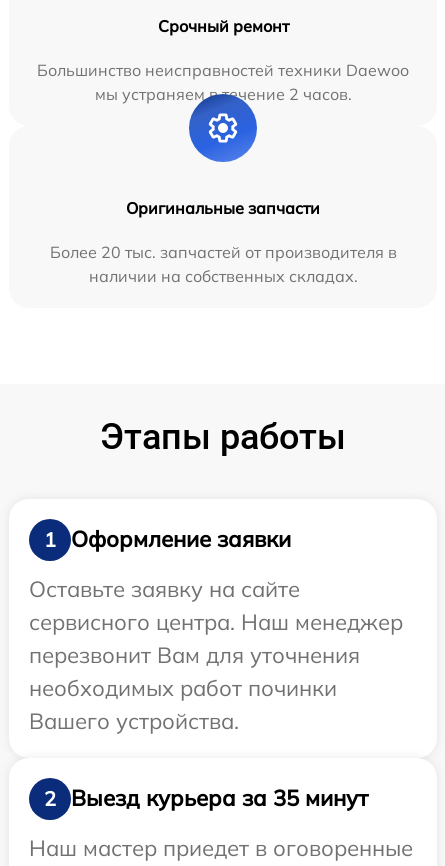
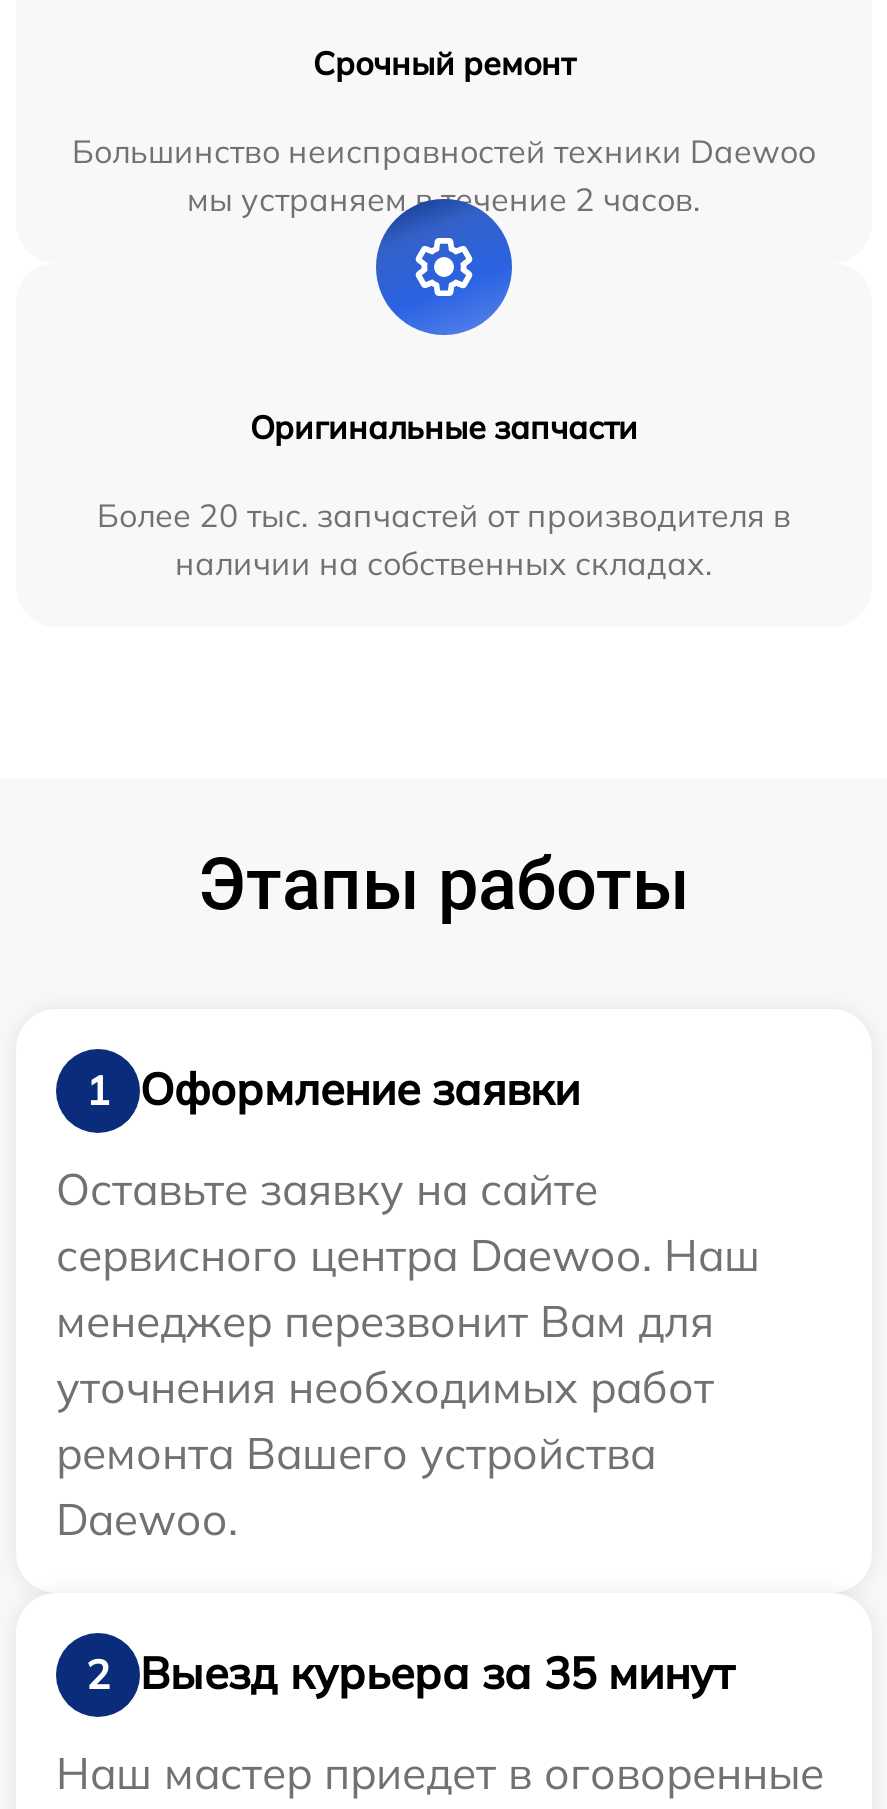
- сервисного центра. Наш менеджер
- перезвонит Вам для уточнения
- необходимых работ починки
- Вашего устройства.
+ сервисного центра Daewoo. Наш
+ менеджер перезвонит Вам для
+ уточнения необходимых работ
+ ремонта Вашего устройства
+ Daewoo.
